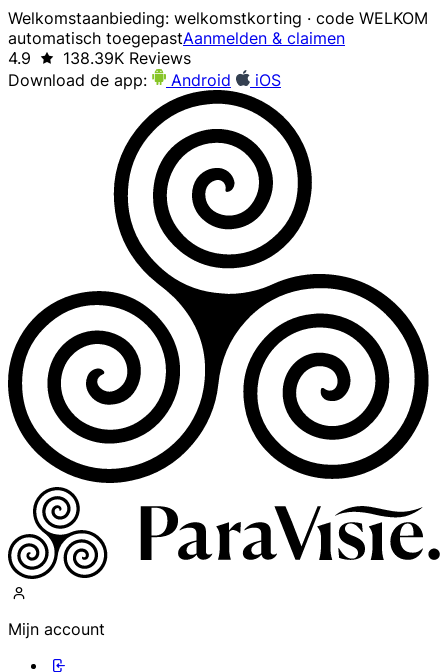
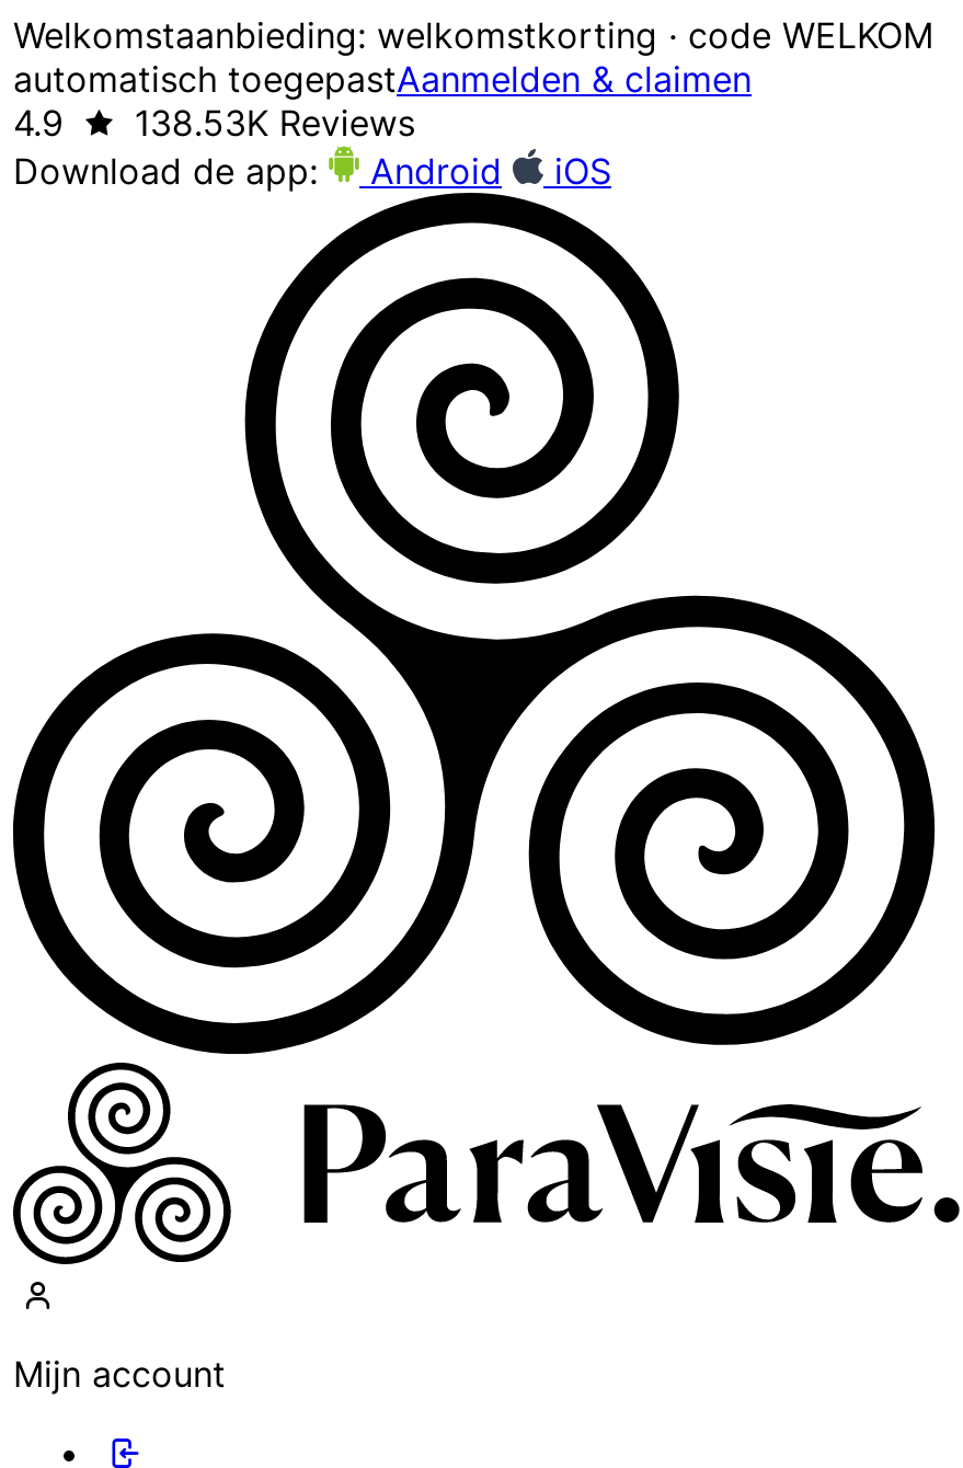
- 4.9 138.39K Reviews
+ 4.9 138.53K Reviews
